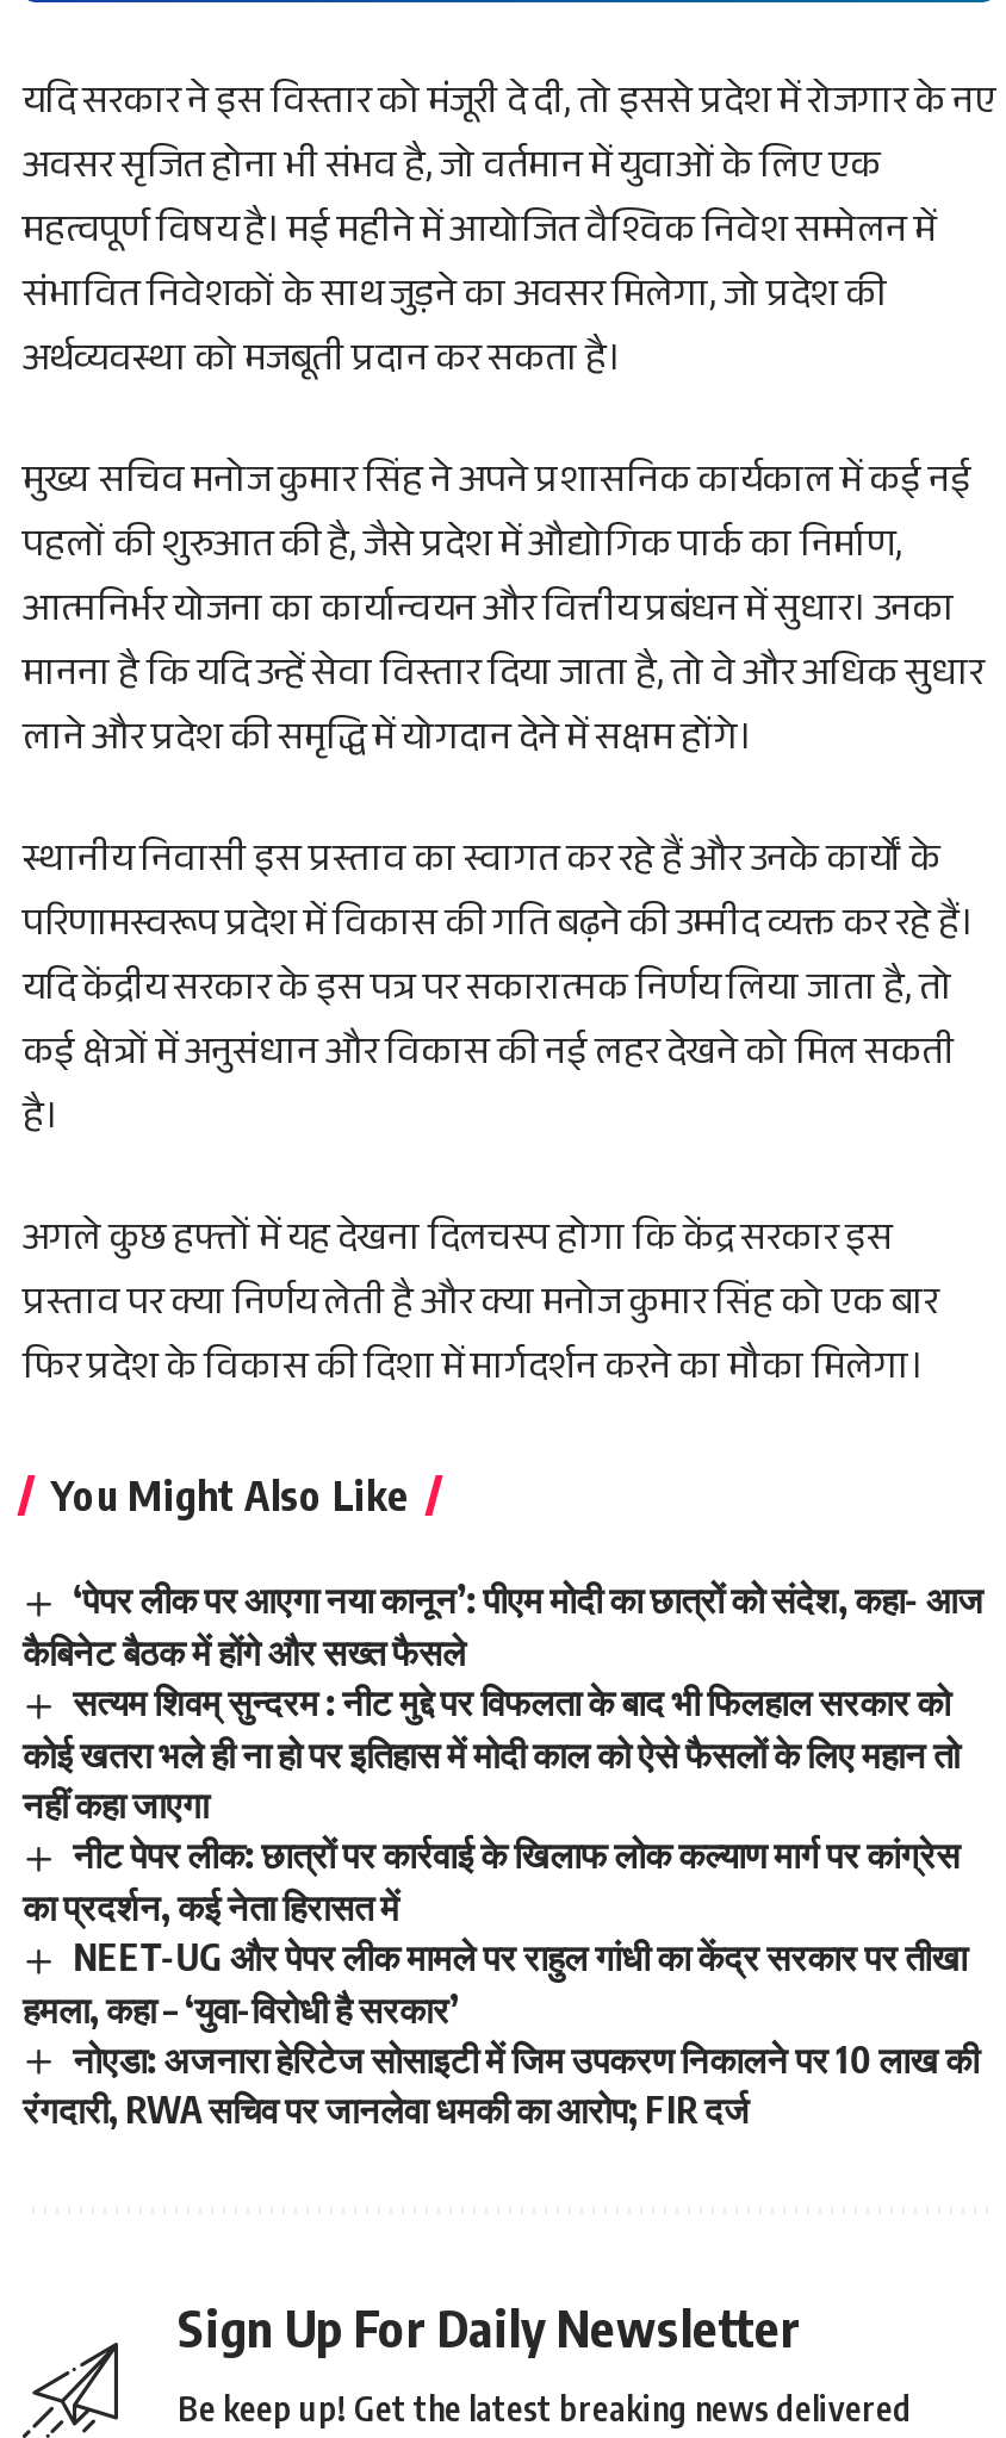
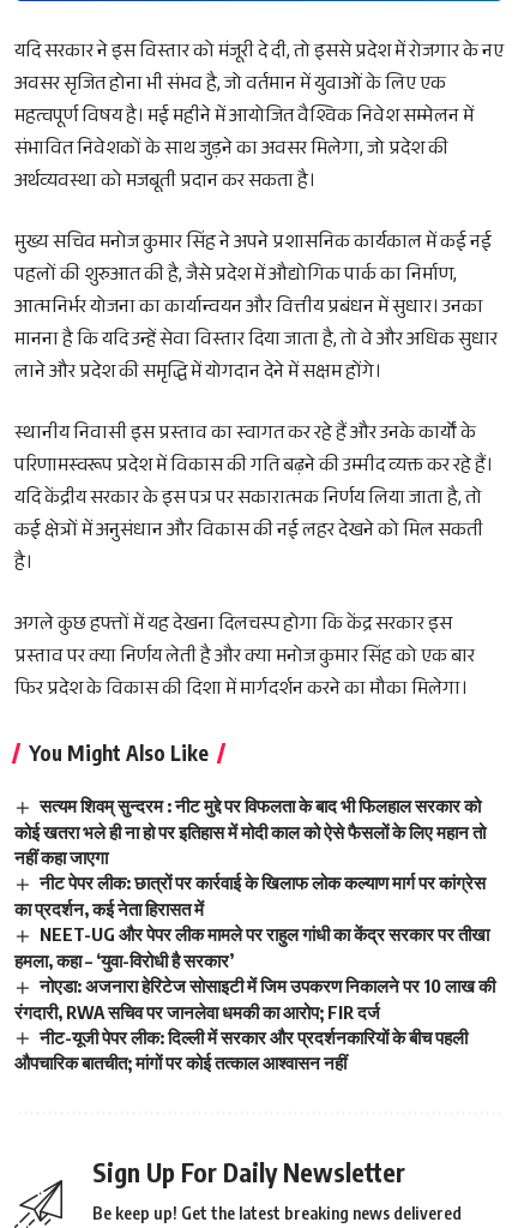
- ‘पेपर लीक पर आएगा नया कानून’: पीएम मोदी का छात्रों को संदेश, कहा- आज
- कैबिनेट बैठक में होंगे और सख्त फैसले

moved up: सत्यम शिवम् सुन्दरम : नीट मुद्दे पर विफलता के बाद भी फिलहाल सरकार को | कोई खतरा भले ही ना हो पर इतिहास में मोदी काल को ऐसे फैसलों के लिए महान तो | नहीं कहा जाएगा | ... | नोएडा: अजनारा हेरिटेज सोसाइटी में जिम उपकरण निकालने पर 10 लाख की | रंगदारी, RWA सचिव पर जानलेवा धमकी का आरोप; FIR दर्ज

+ नीट-यूजी पेपर लीक: दिल्ली में सरकार और प्रदर्शनकारियों के बीच पहली
+ औपचारिक बातचीत; मांगों पर कोई तत्काल आश्वासन नहीं
